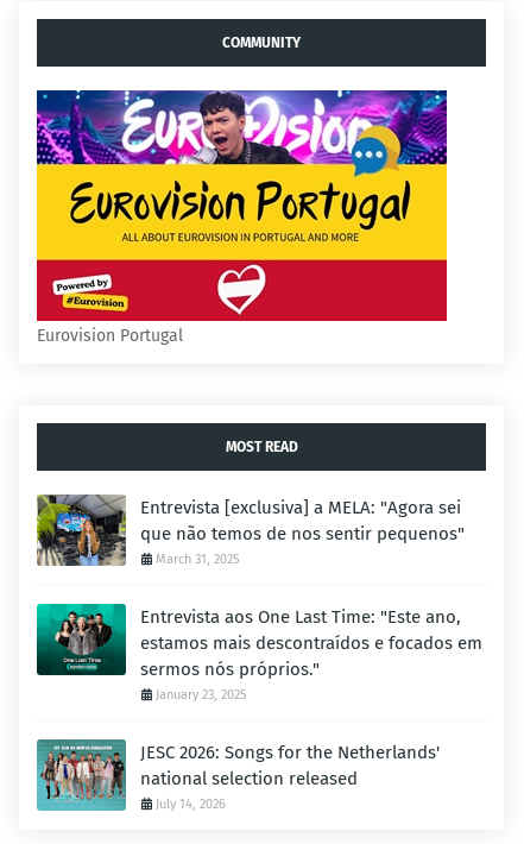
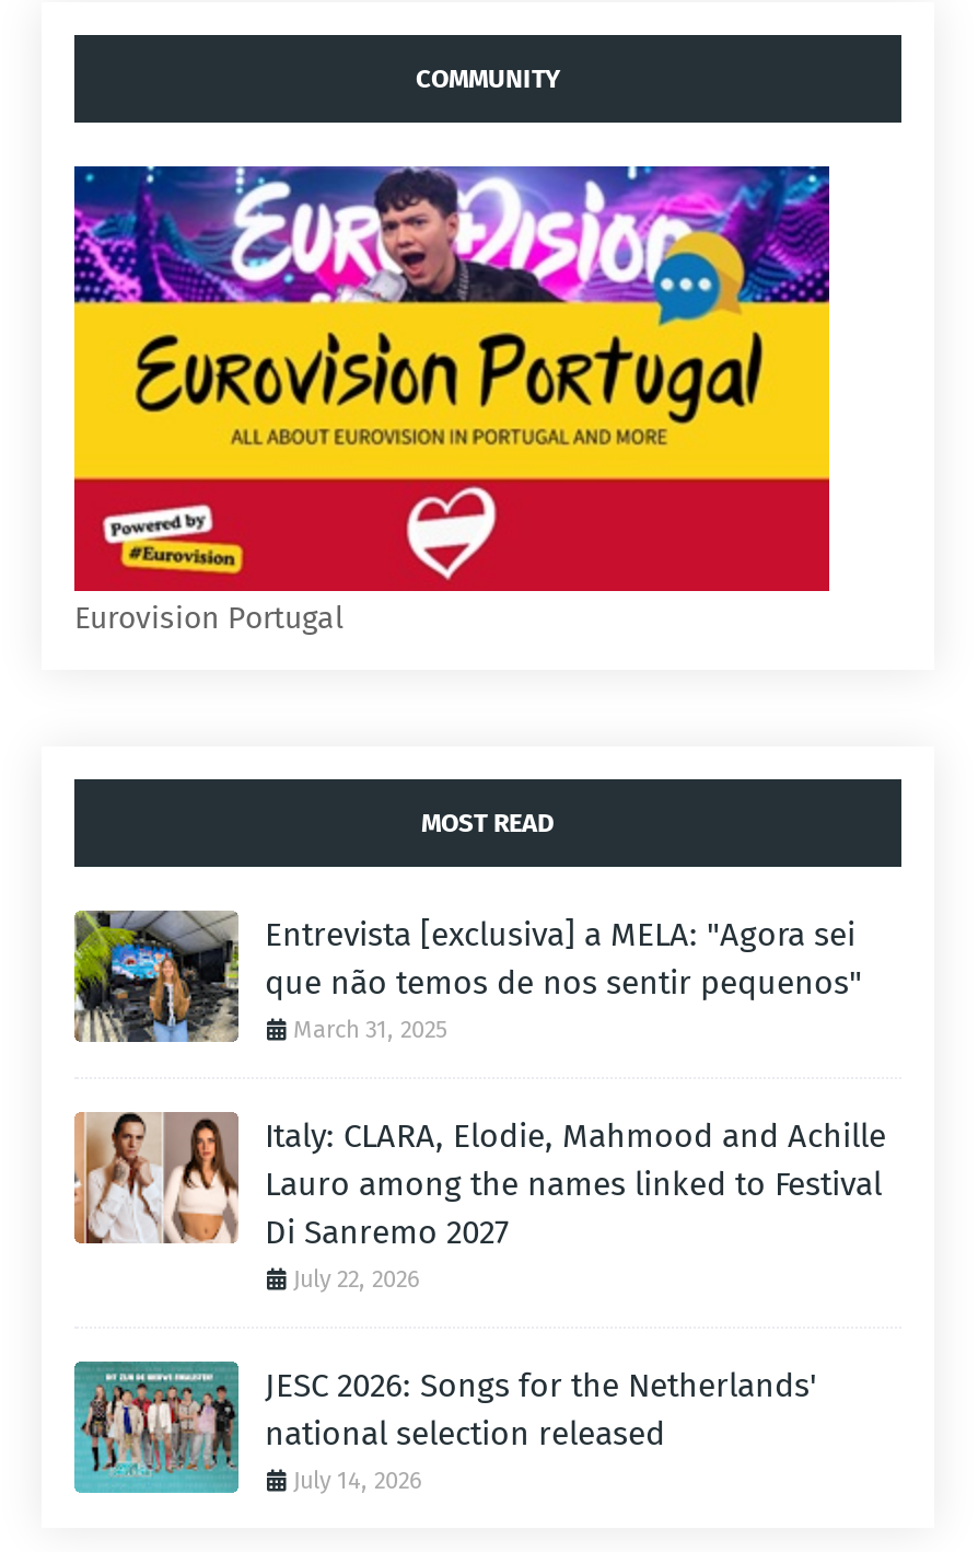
- [image]
- Entrevista aos One Last Time: "Este ano,
- estamos mais descontraídos e focados em
- sermos nós próprios."
- January 23, 2025
+ [image]
+ Italy: CLARA, Elodie, Mahmood and Achille
+ Lauro among the names linked to Festival
+ Di Sanremo 2027
+ July 22, 2026
